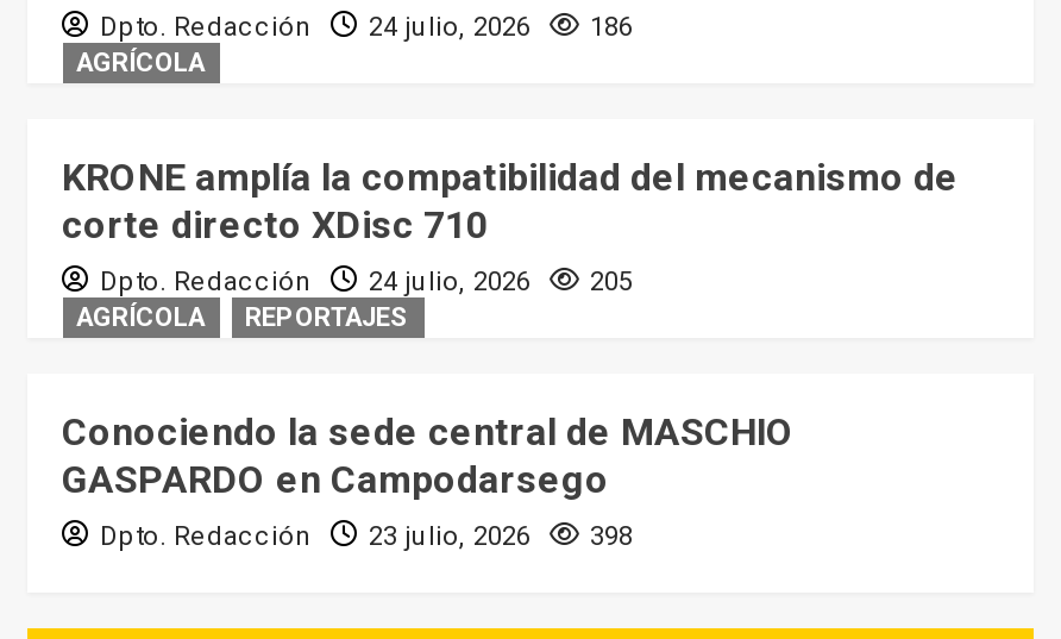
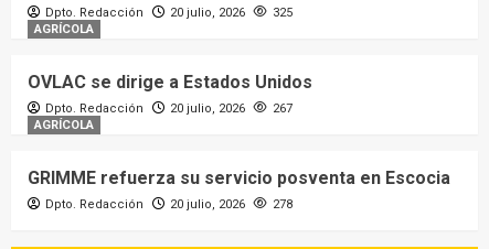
- 24 julio, 2026
+ 20 julio, 2026

- 186
+ 325

- KRONE amplía la compatibilidad del mecanismo de
- corte directo XDisc 710
+ OVLAC se dirige a Estados Unidos

- 24 julio, 2026
+ 20 julio, 2026

- 205
+ 267

- REPORTAJES
- Conociendo la sede central de MASCHIO
- GASPARDO en Campodarsego
+ GRIMME refuerza su servicio posventa en Escocia

- 23 julio, 2026
+ 20 julio, 2026

- 398
+ 278
